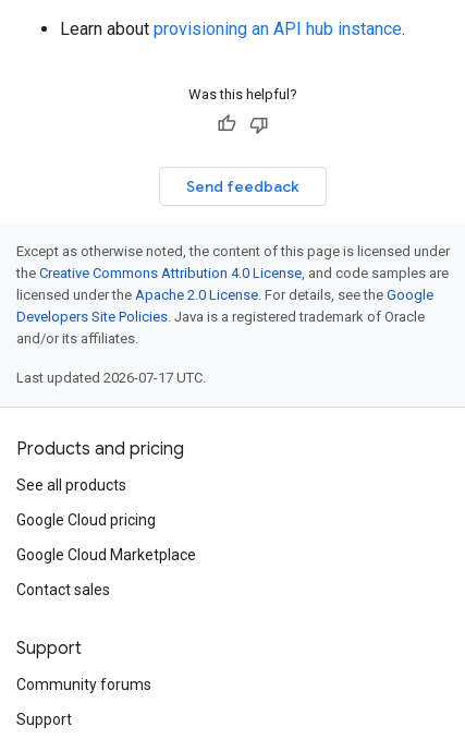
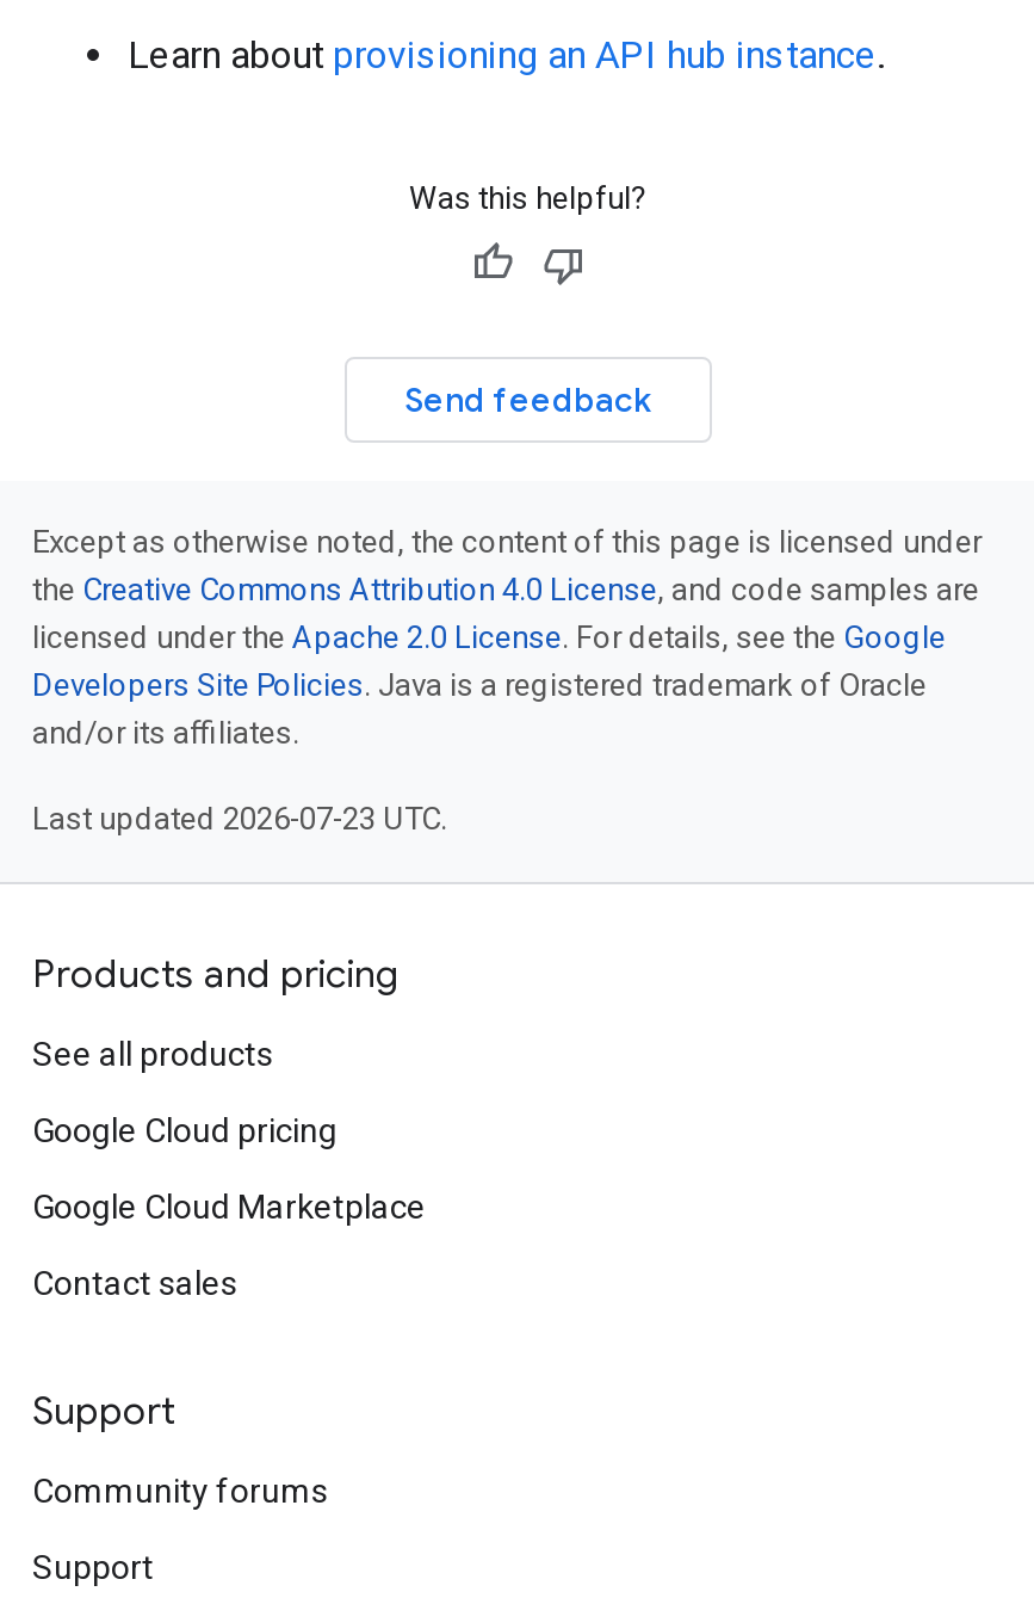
- Last updated 2026-07-17 UTC.
+ Last updated 2026-07-23 UTC.
